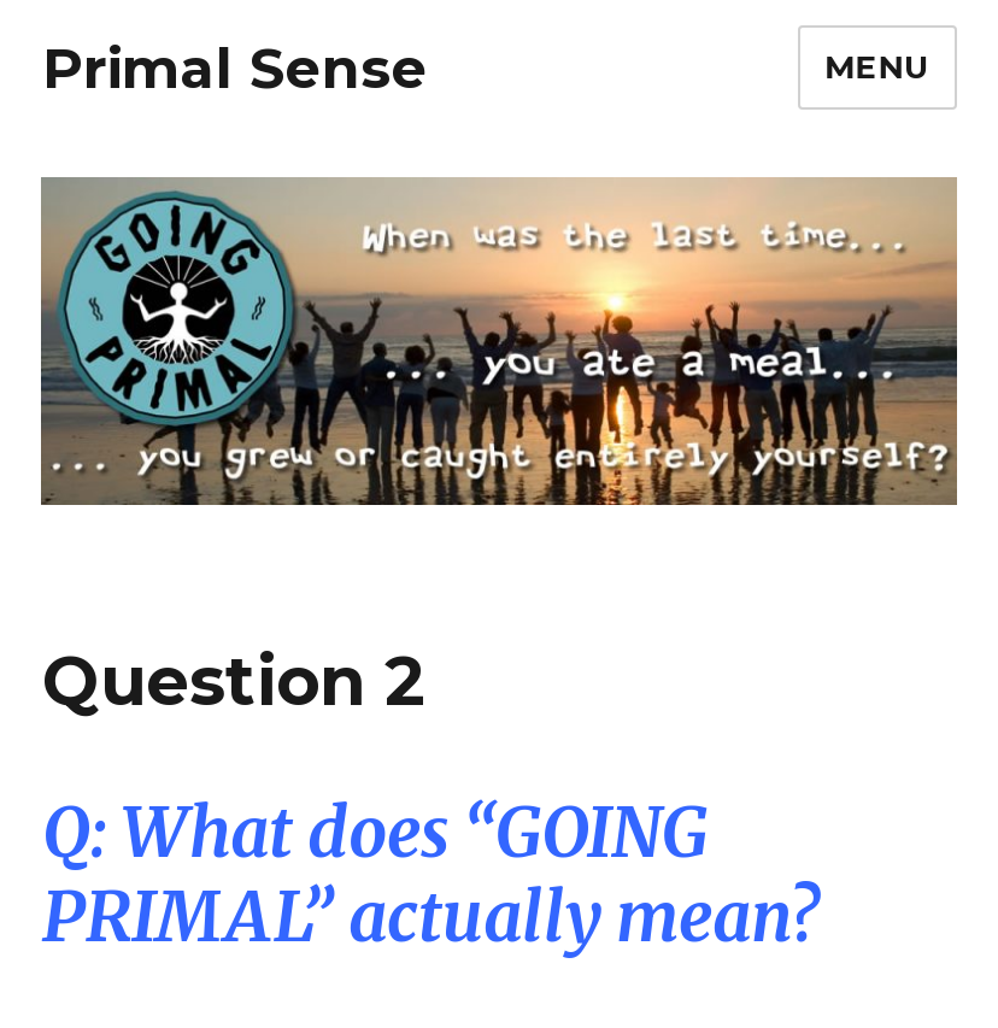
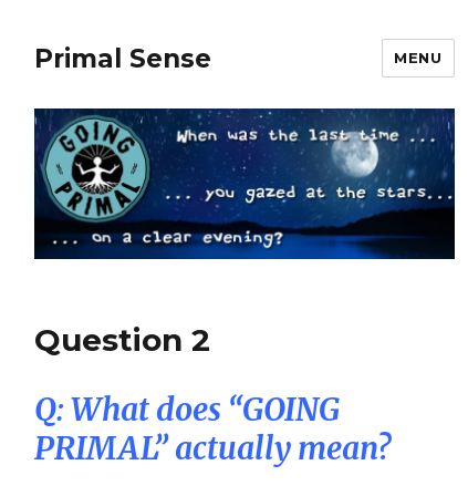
- [image]
+ [image]
